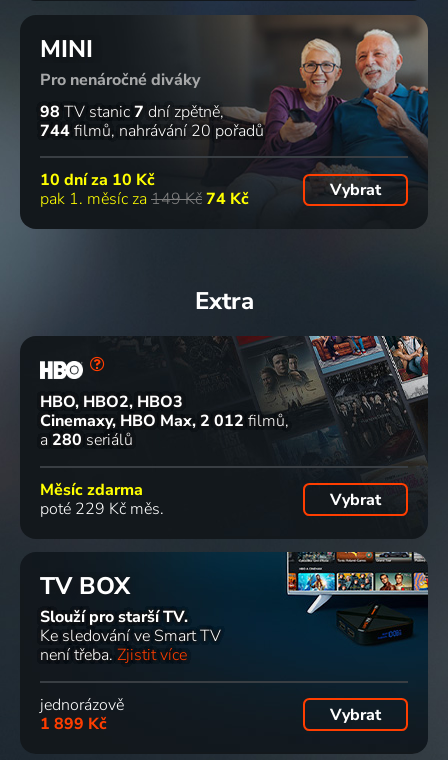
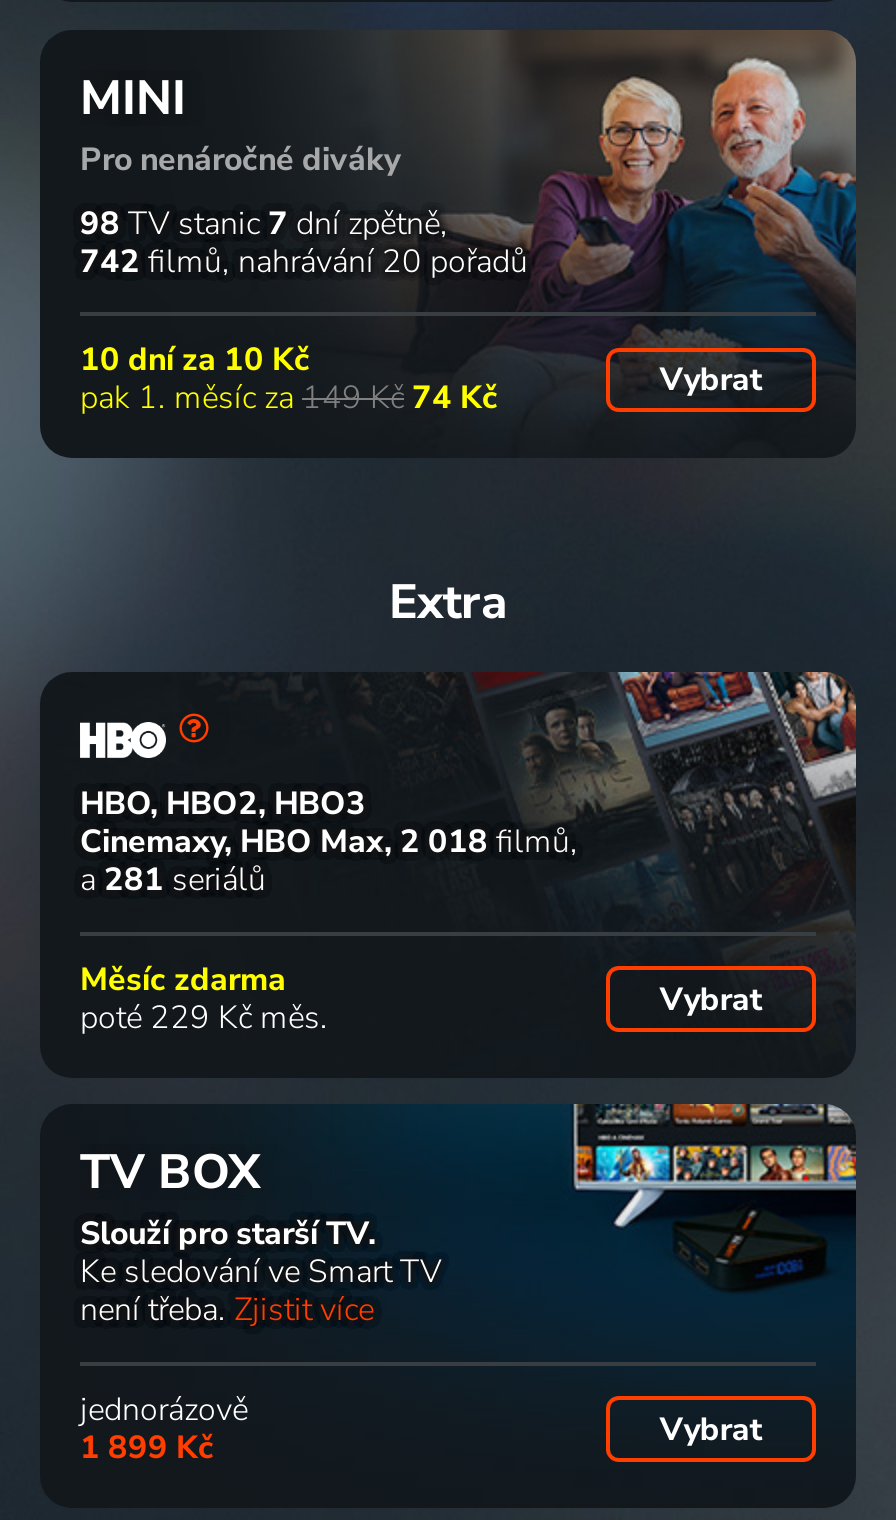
- 744 filmů nahrávání 20 pořadů
+ 742 filmů nahrávání 20 pořadů

- Cinemaxy, HBO Max 2 012 filmů
+ Cinemaxy, HBO Max 2 018 filmů

- a 280 seriálů
+ a 281 seriálů
